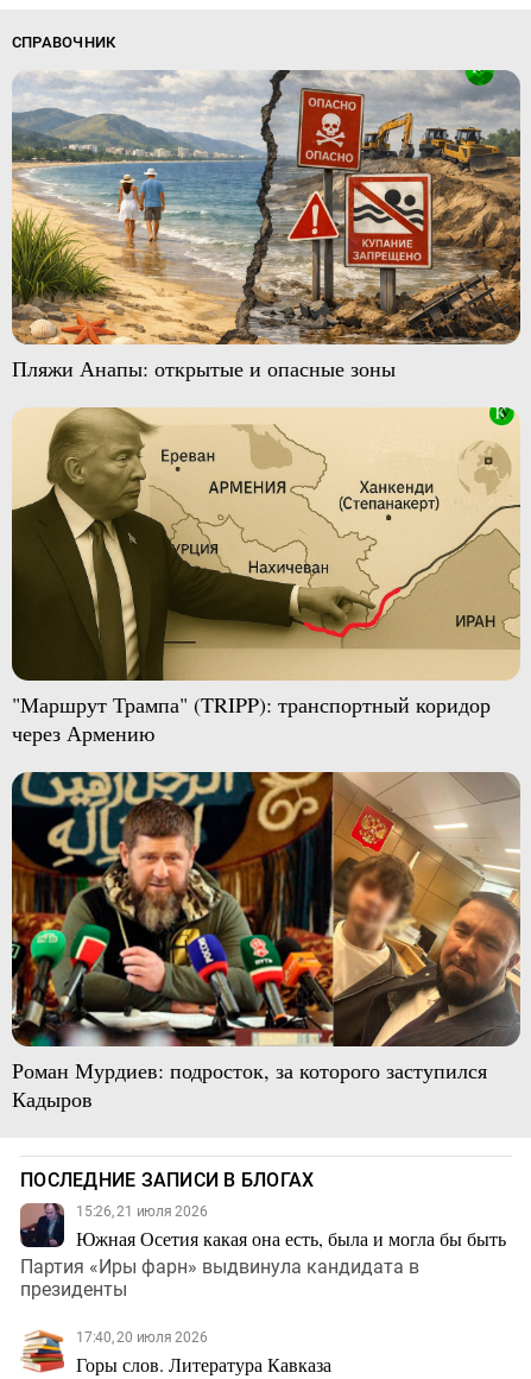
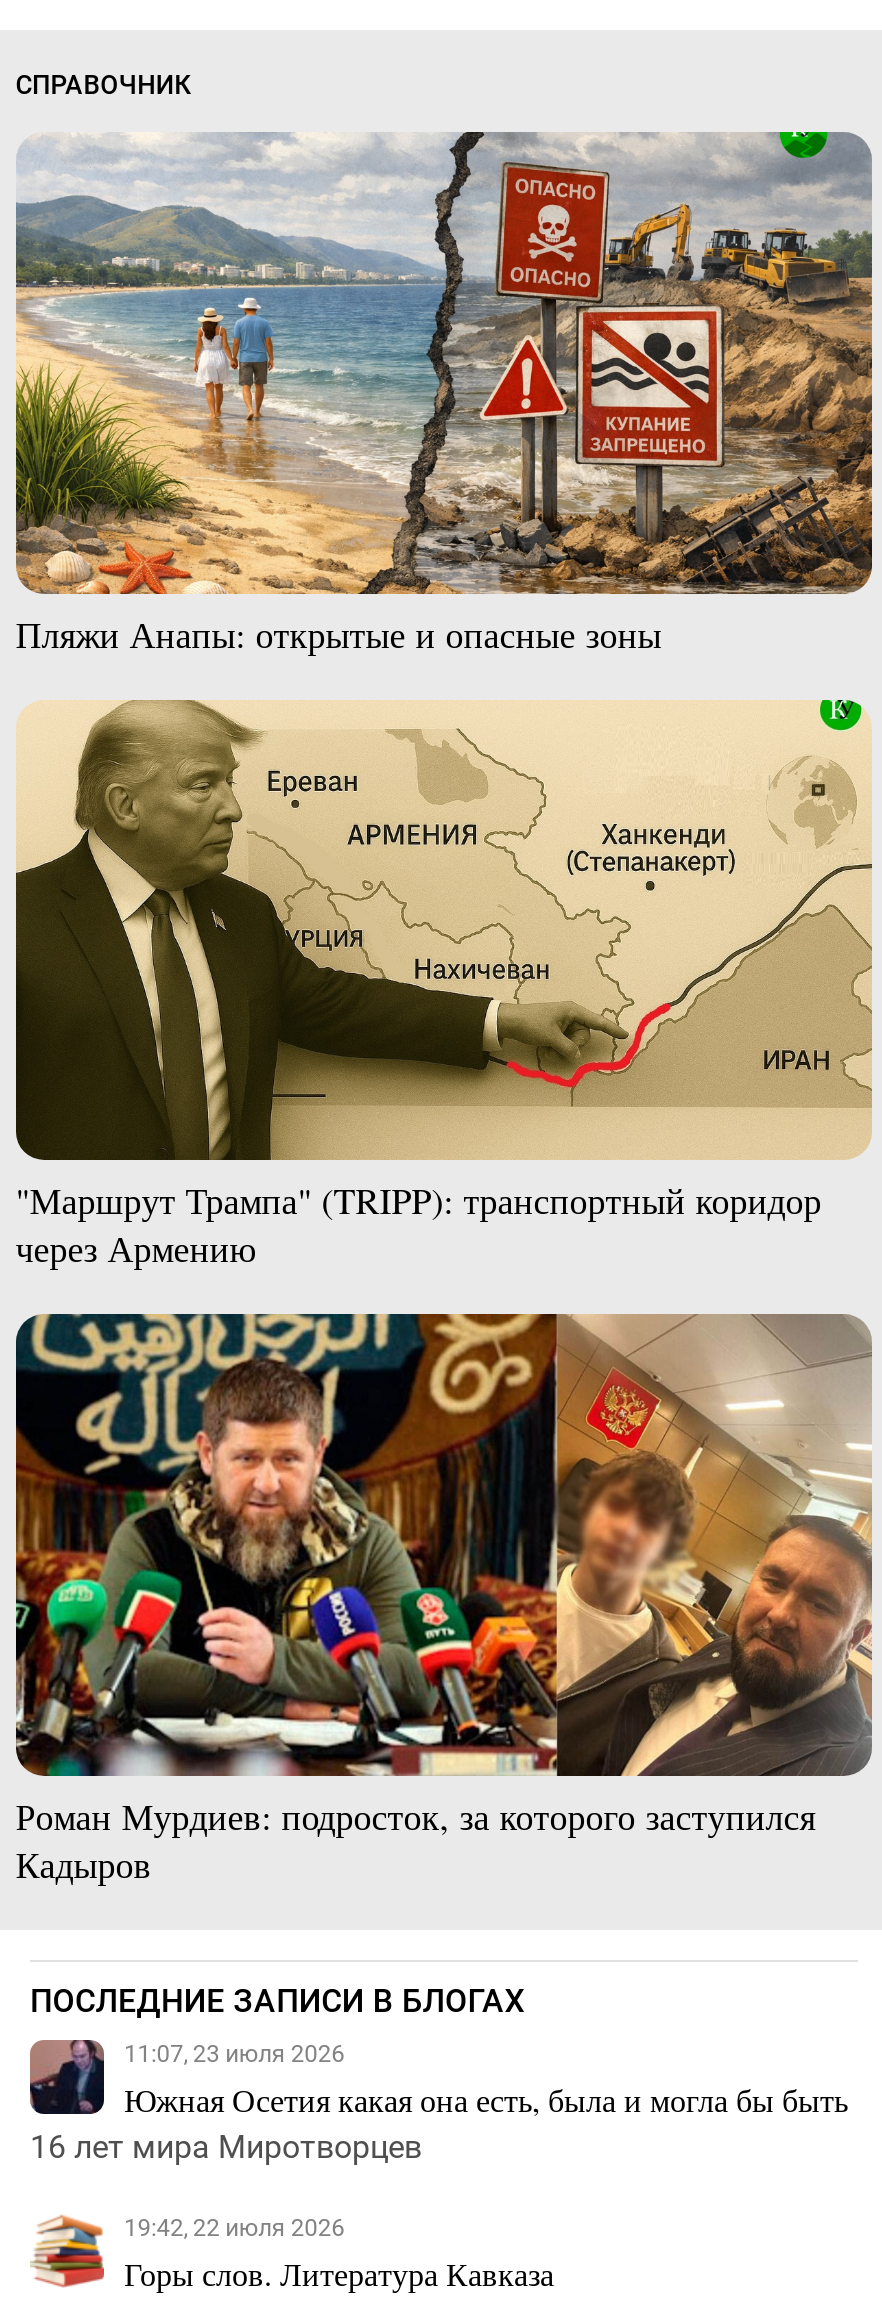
- 15:26, 21 июля 2026
+ 11:07, 23 июля 2026

- Партия «Иры фарн» выдвинула кандидата в
- президенты
+ 16 лет мира Миротворцев

- 17:40, 20 июля 2026
+ 19:42, 22 июля 2026
